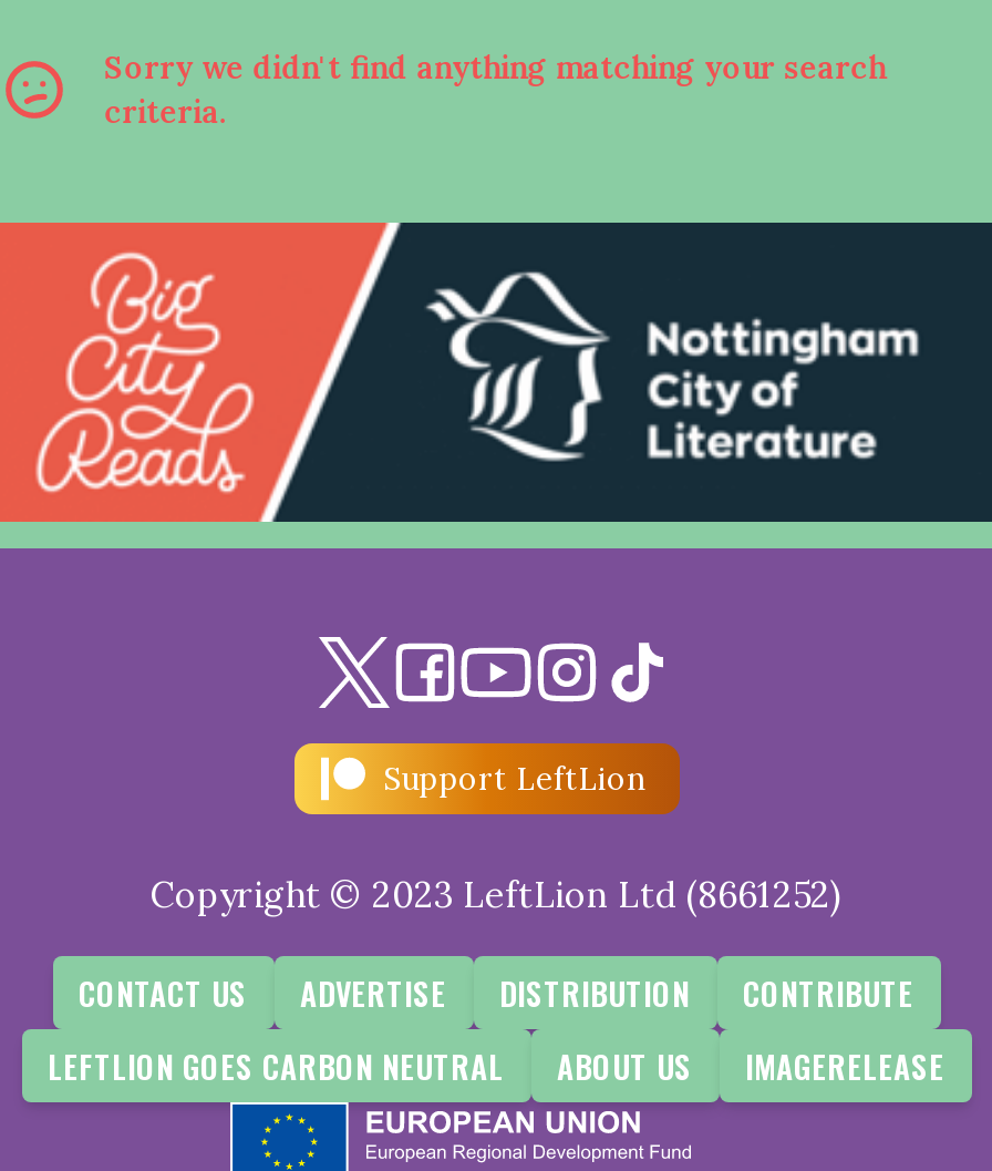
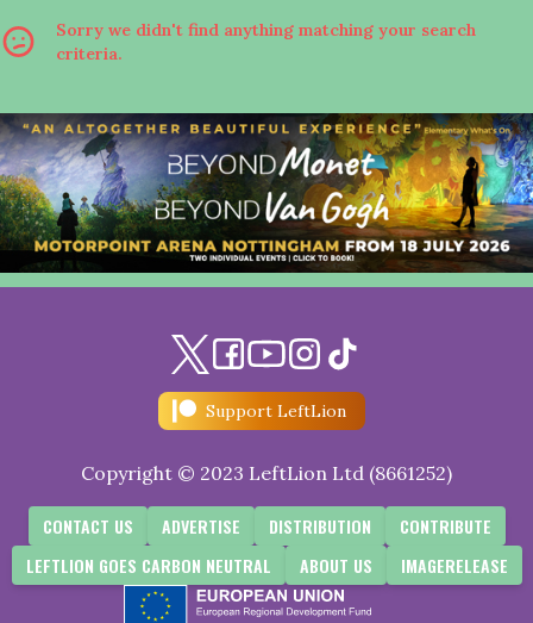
- [image]
+ [image]
